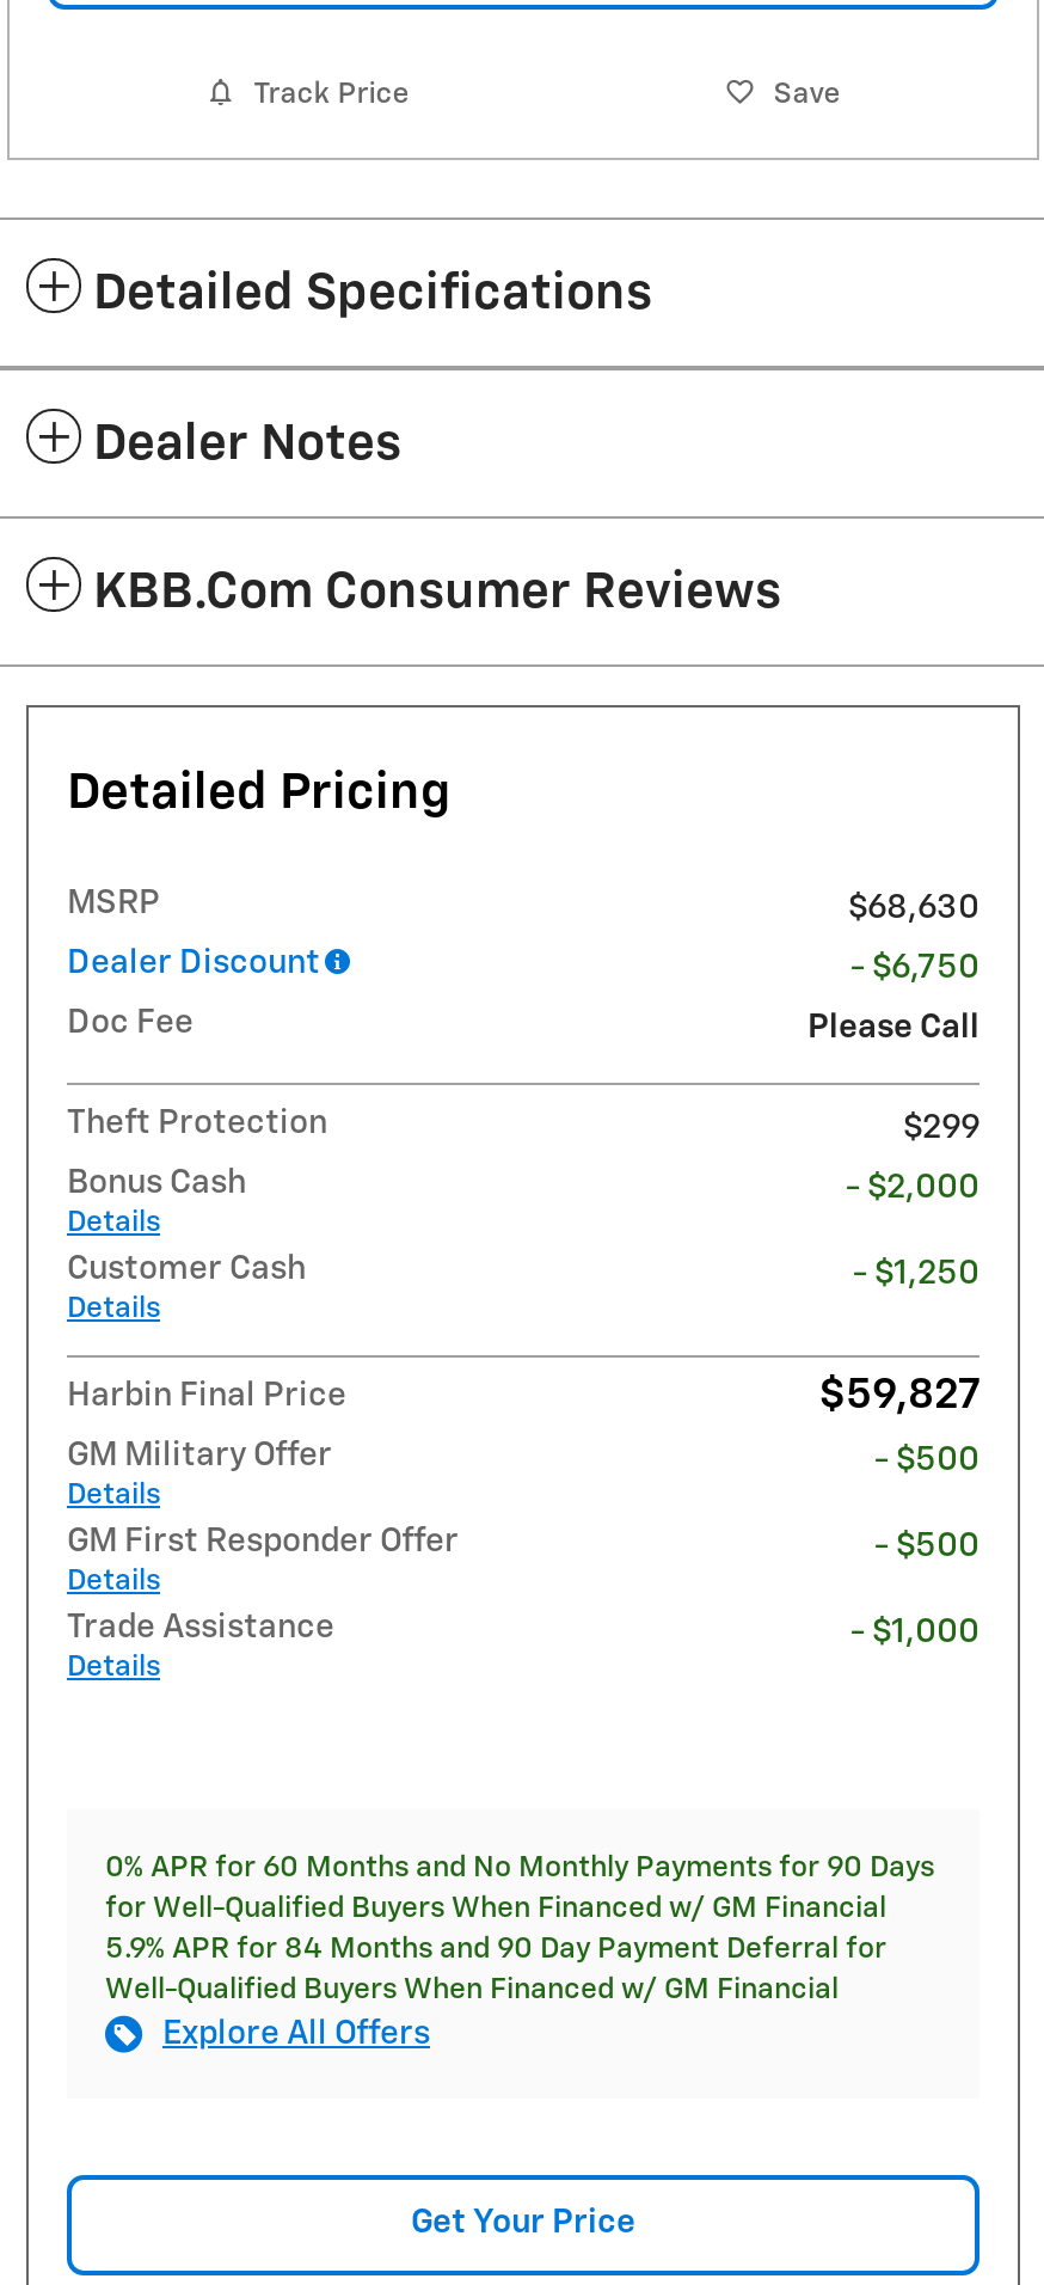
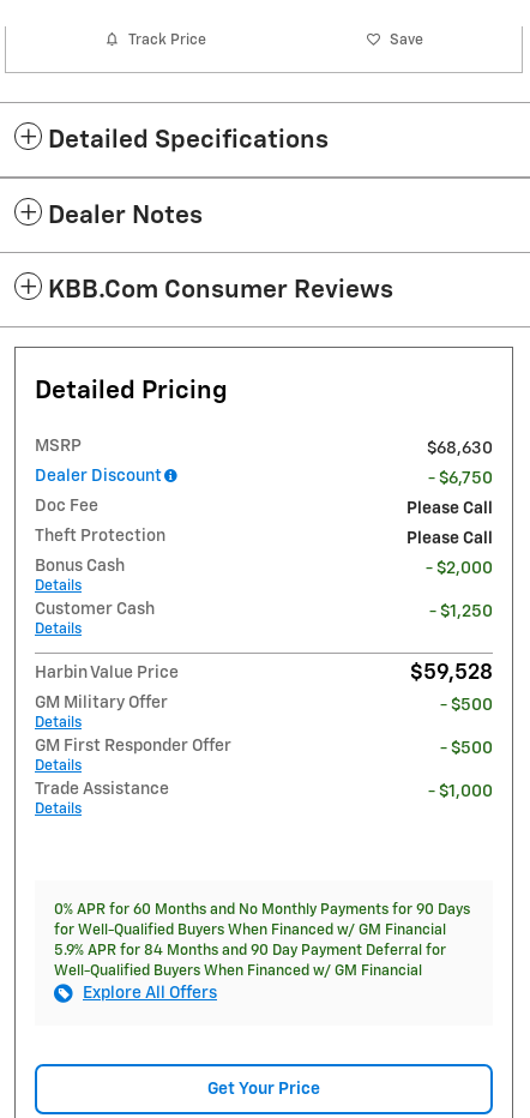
- $299
+ Please Call

- Harbin Final Price
+ Harbin Value Price

- $59,827
+ $59,528
